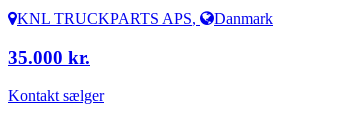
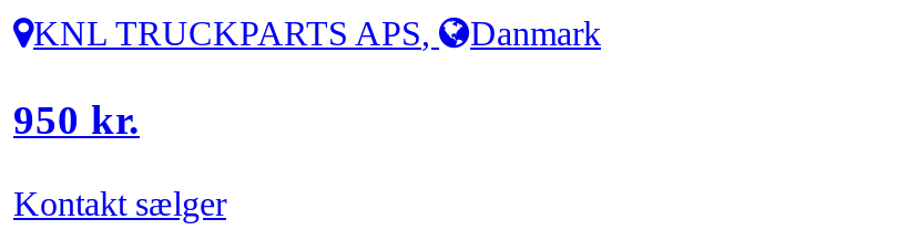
- 35.000 kr.
+ 950 kr.
